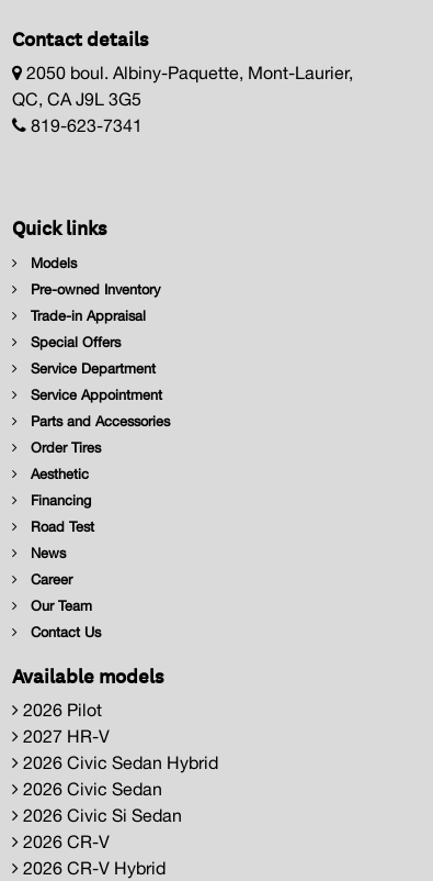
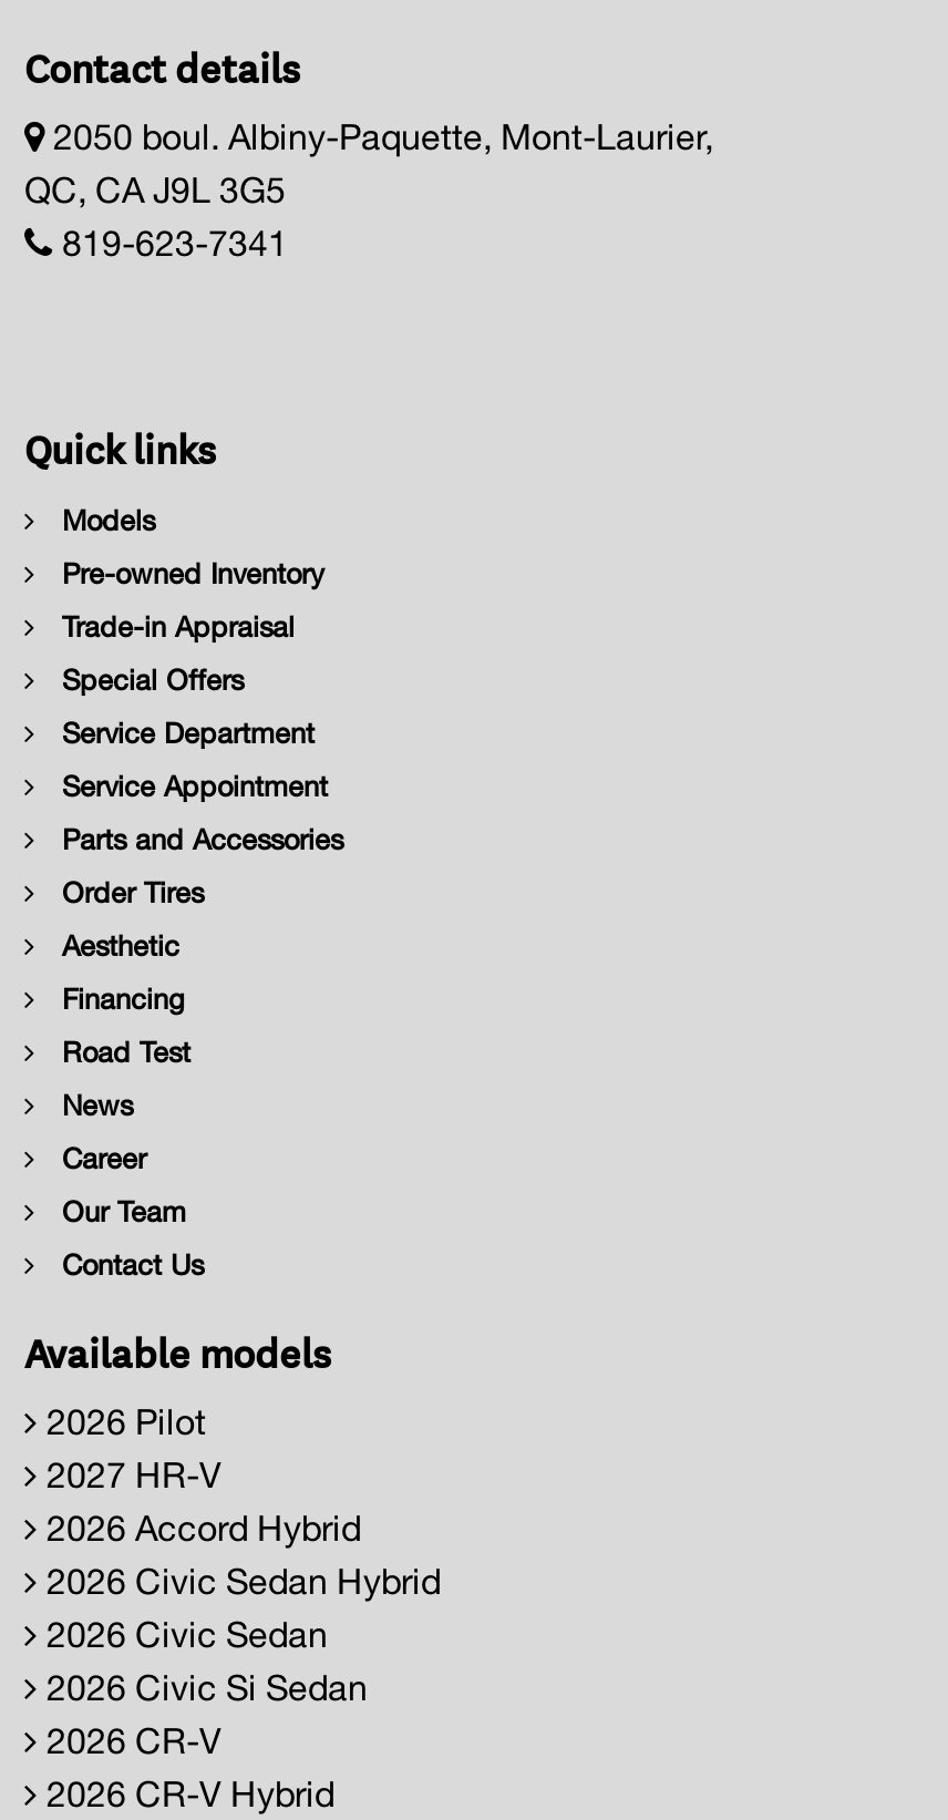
+ 2026 Accord Hybrid
